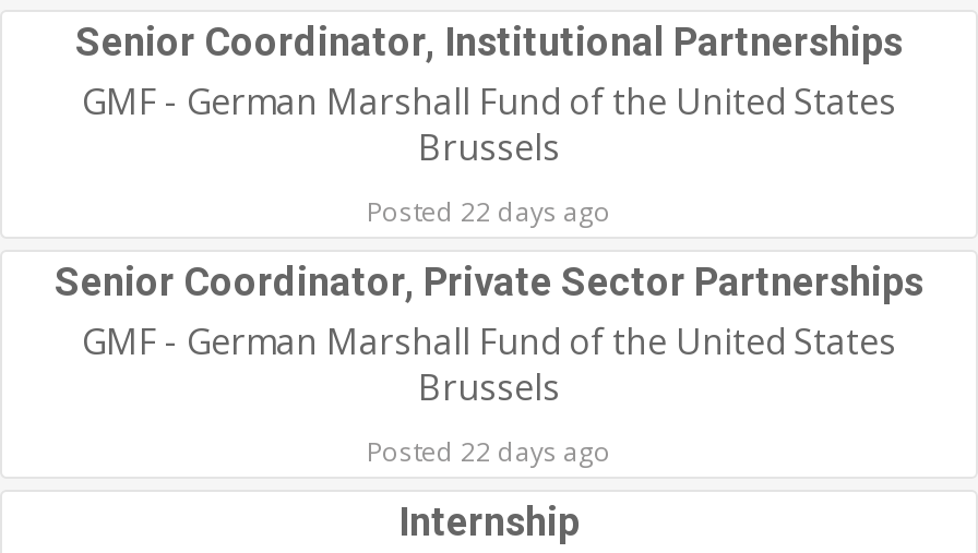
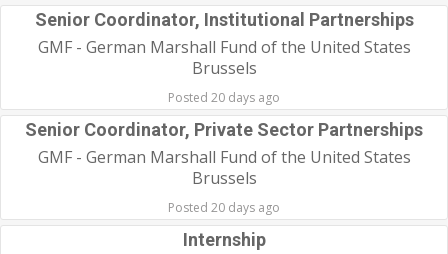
- Posted 22 days ago
+ Posted 20 days ago

- Posted 22 days ago
+ Posted 20 days ago
